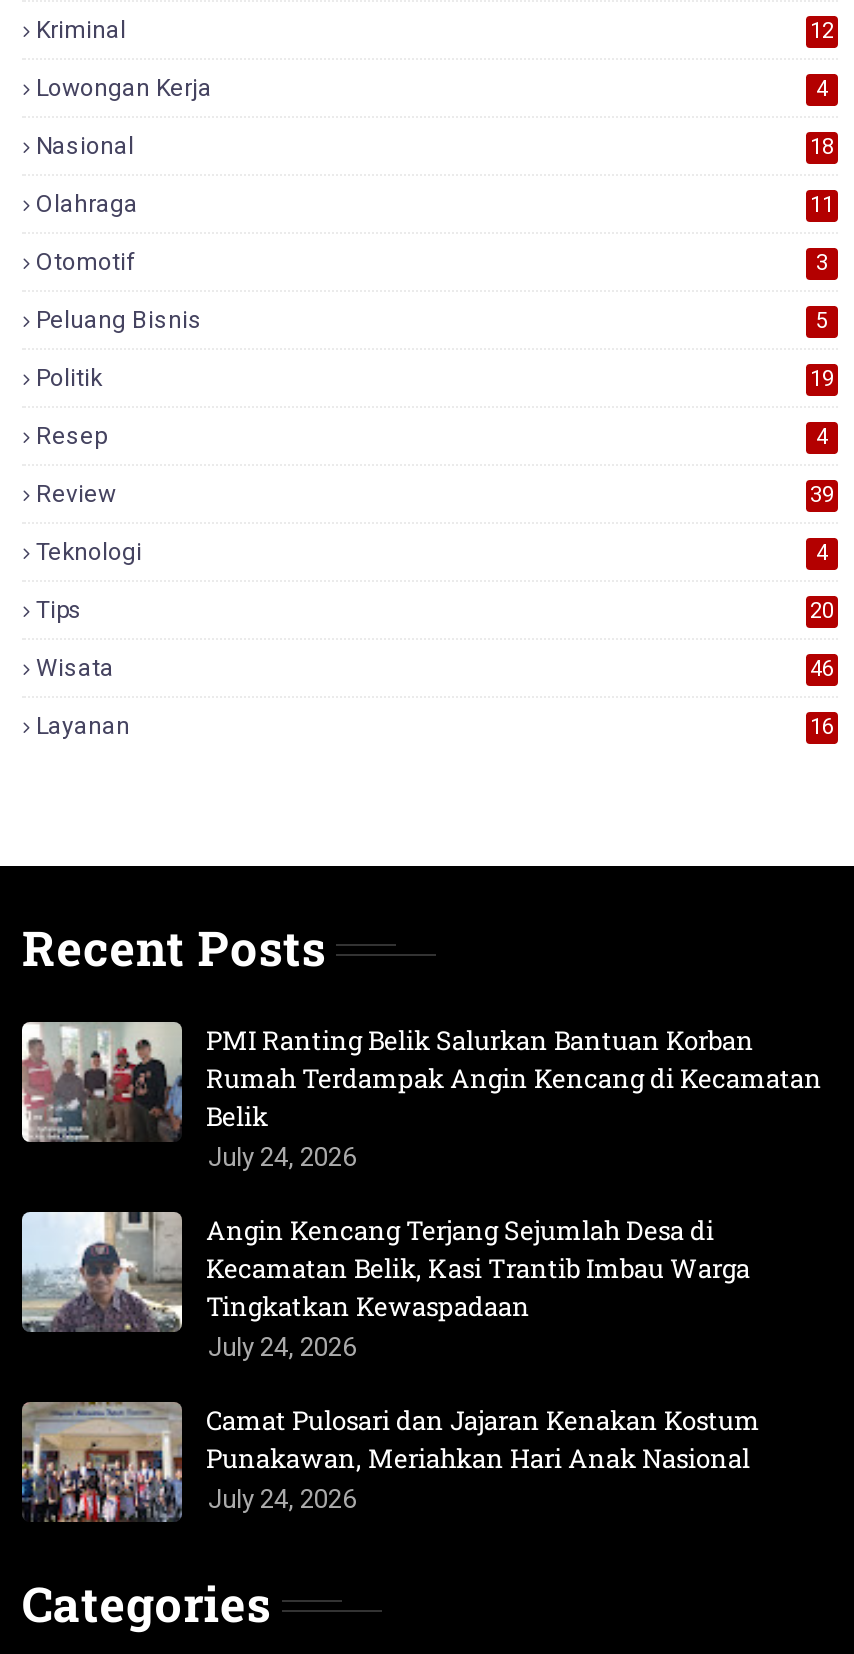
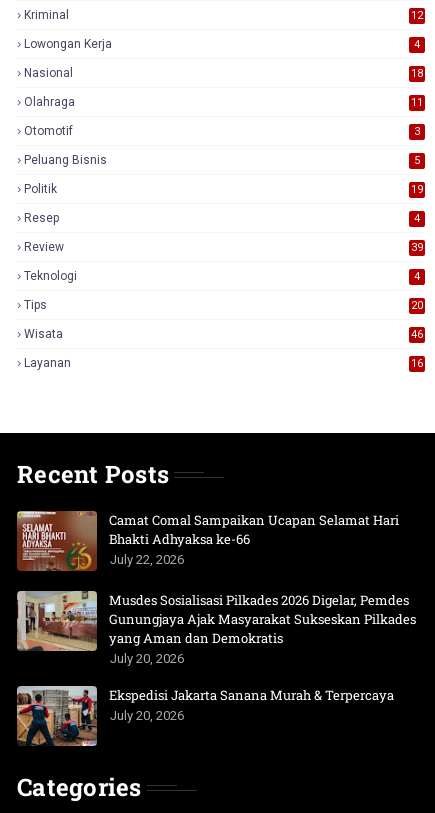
- [image]
- PMI Ranting Belik Salurkan Bantuan Korban
- Rumah Terdampak Angin Kencang di Kecamatan
- Belik
- July 24, 2026
+ [image]
+ Camat Comal Sampaikan Ucapan Selamat Hari
+ Bhakti Adhyaksa ke-66
+ July 22, 2026

- [image]
- Angin Kencang Terjang Sejumlah Desa di
- Kecamatan Belik, Kasi Trantib Imbau Warga
- Tingkatkan Kewaspadaan
- July 24, 2026
+ [image]
+ Musdes Sosialisasi Pilkades 2026 Digelar, Pemdes
+ Gunungjaya Ajak Masyarakat Sukseskan Pilkades
+ yang Aman dan Demokratis
+ July 20, 2026

- [image]
- Camat Pulosari dan Jajaran Kenakan Kostum
- Punakawan, Meriahkan Hari Anak Nasional
- July 24, 2026
+ [image]
+ Ekspedisi Jakarta Sanana Murah & Terpercaya
+ July 20, 2026
